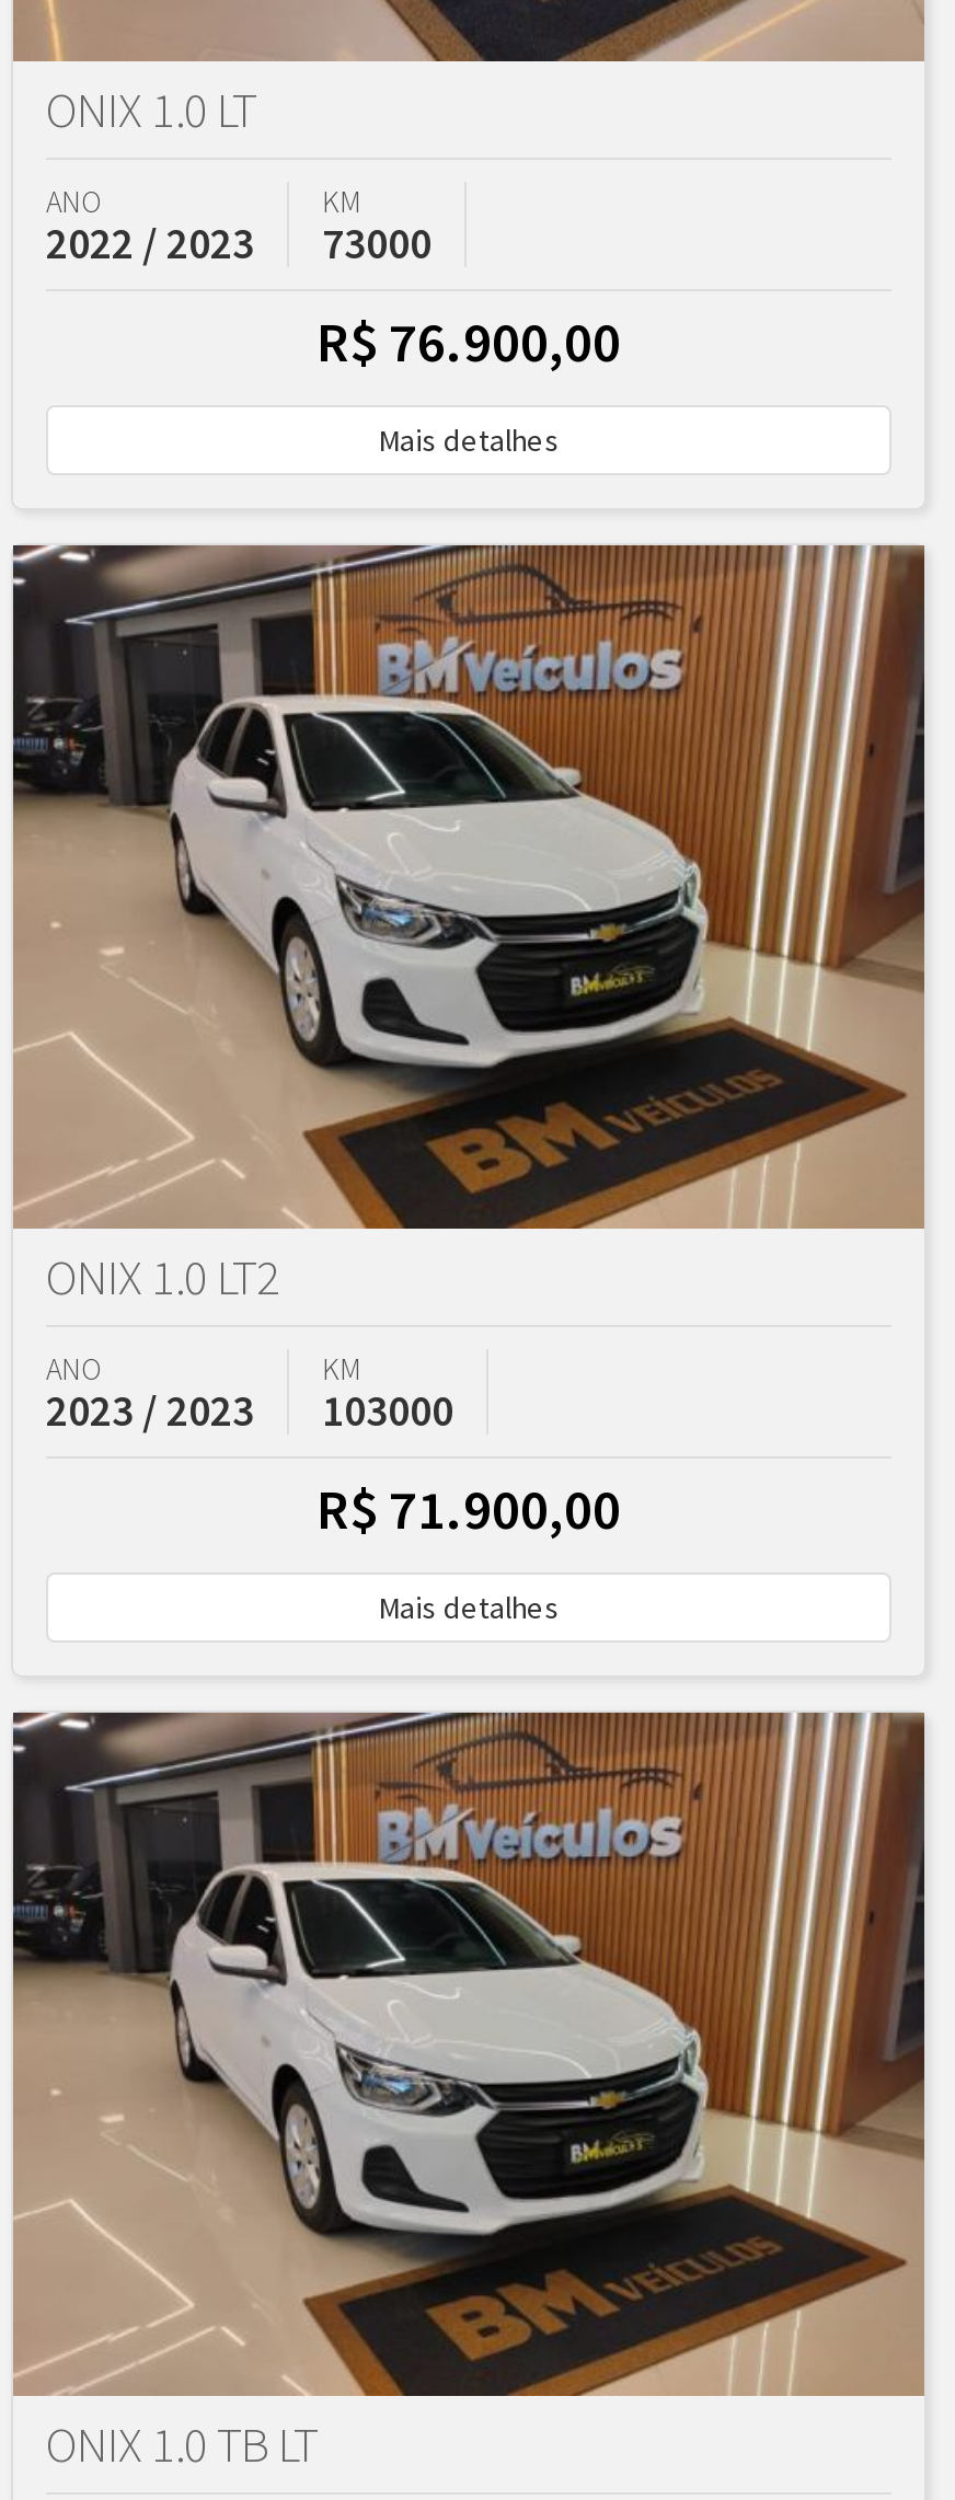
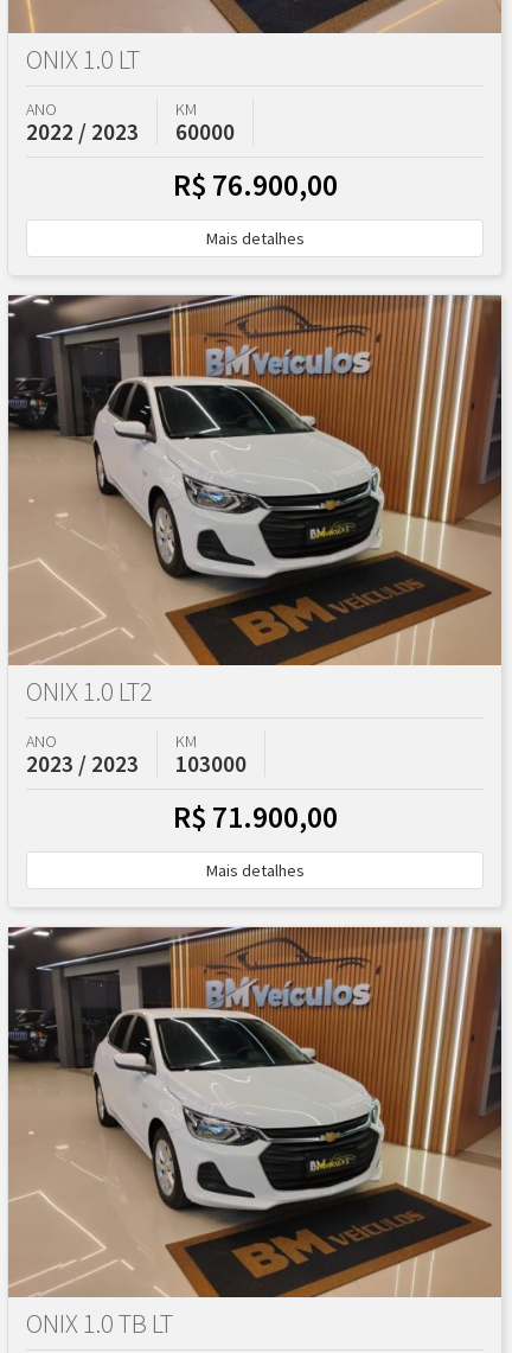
- 2022 / 2023 73000
+ 2022 / 2023 60000
